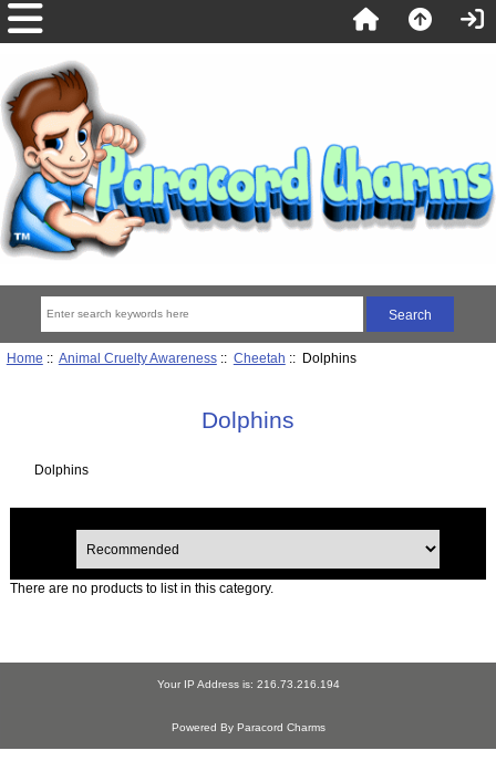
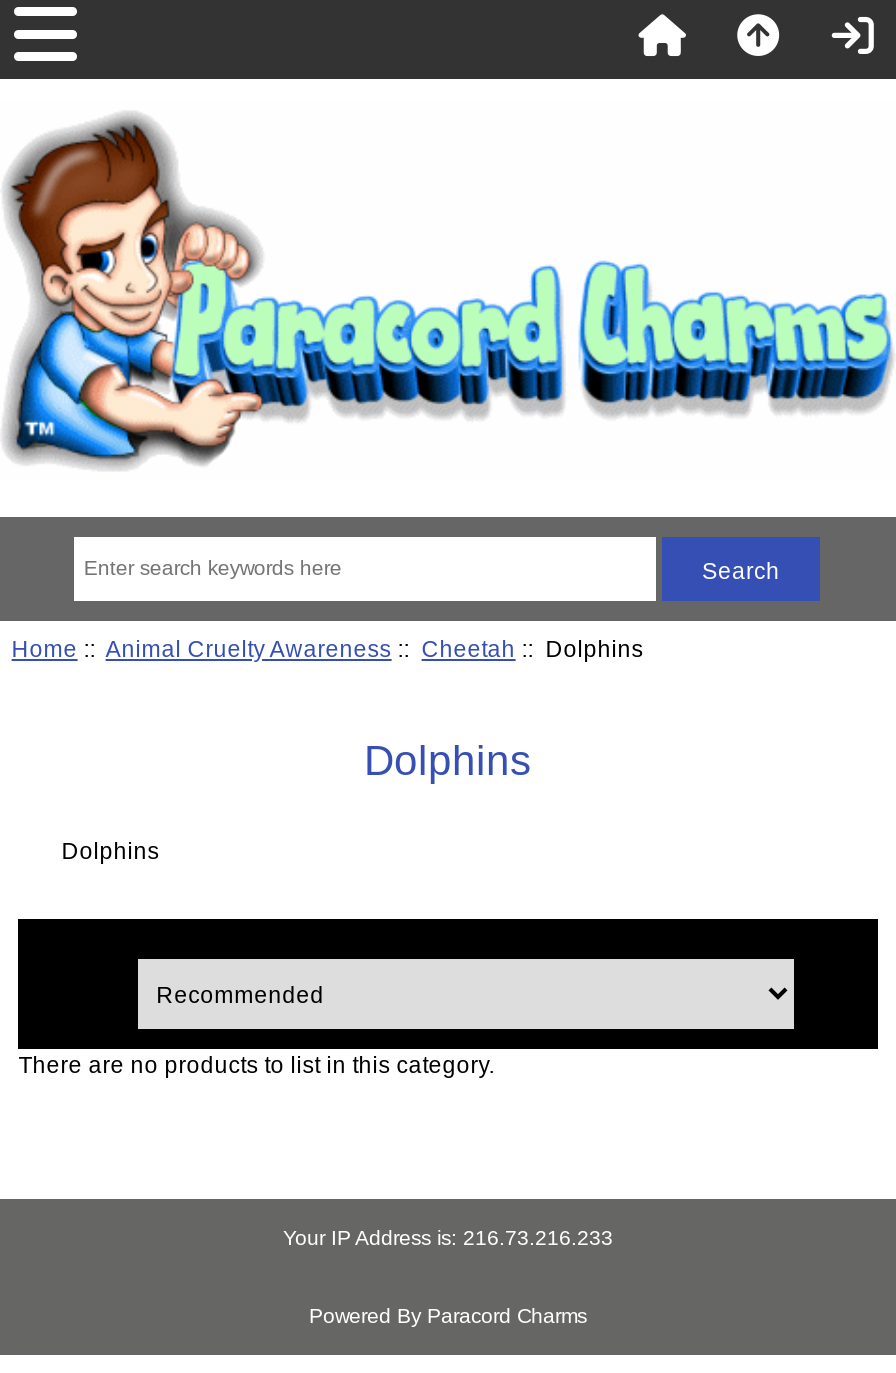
- Your IP Address is: 216.73.216.194
+ Your IP Address is: 216.73.216.233
